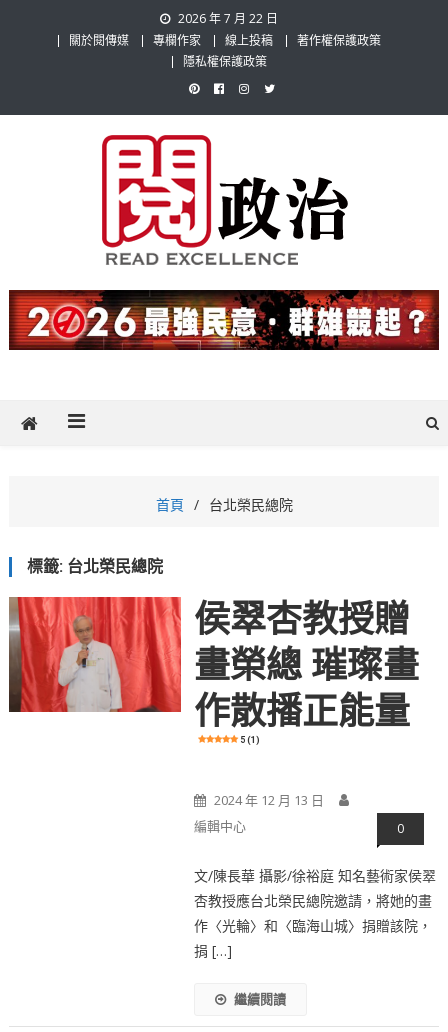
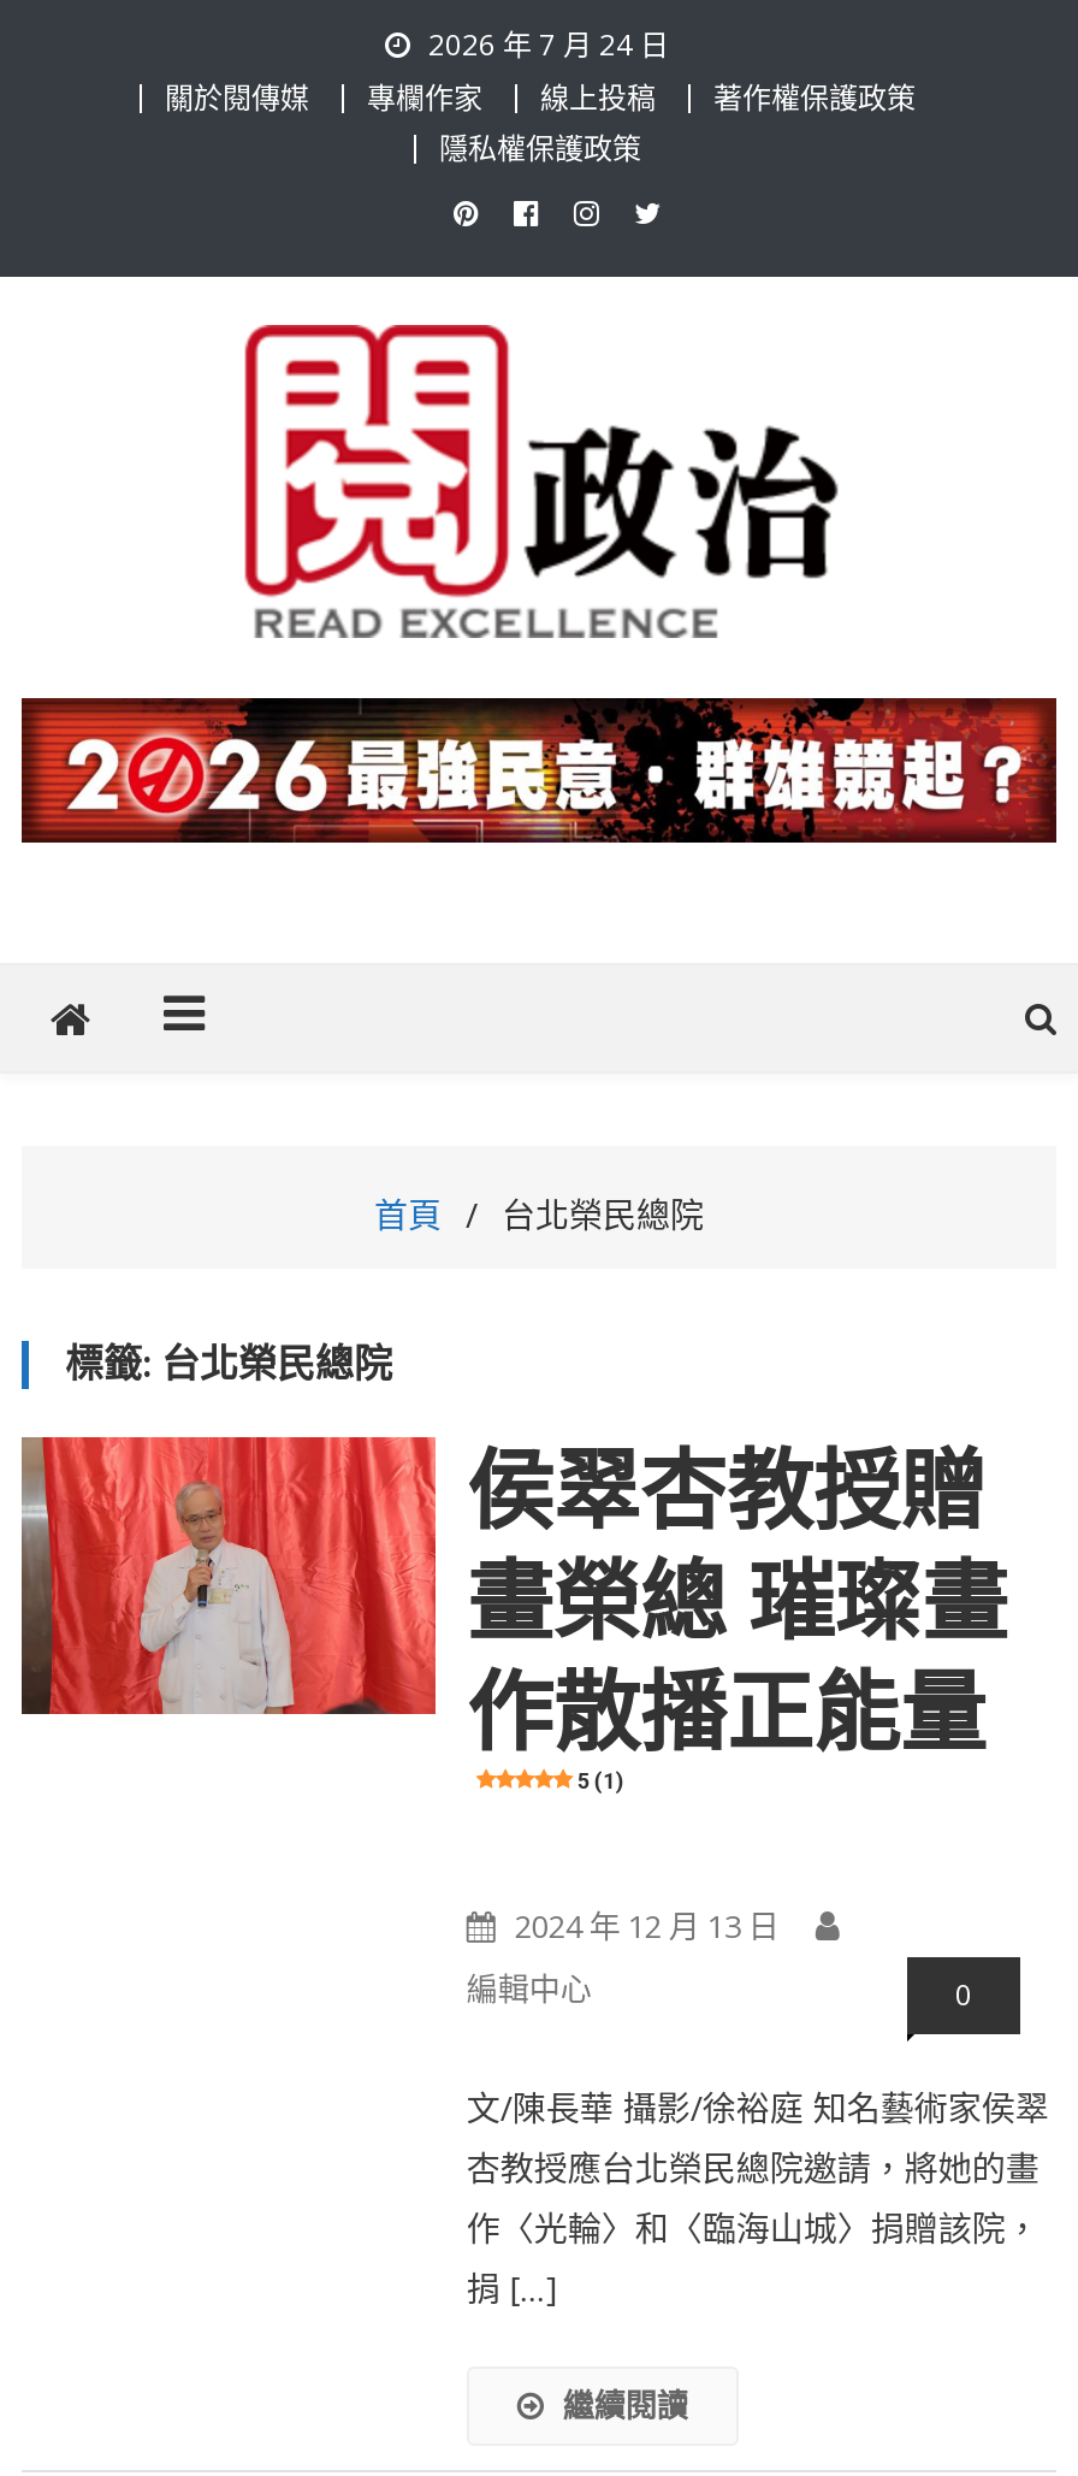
- 2026 年 7 月 22 日
+ 2026 年 7 月 24 日
